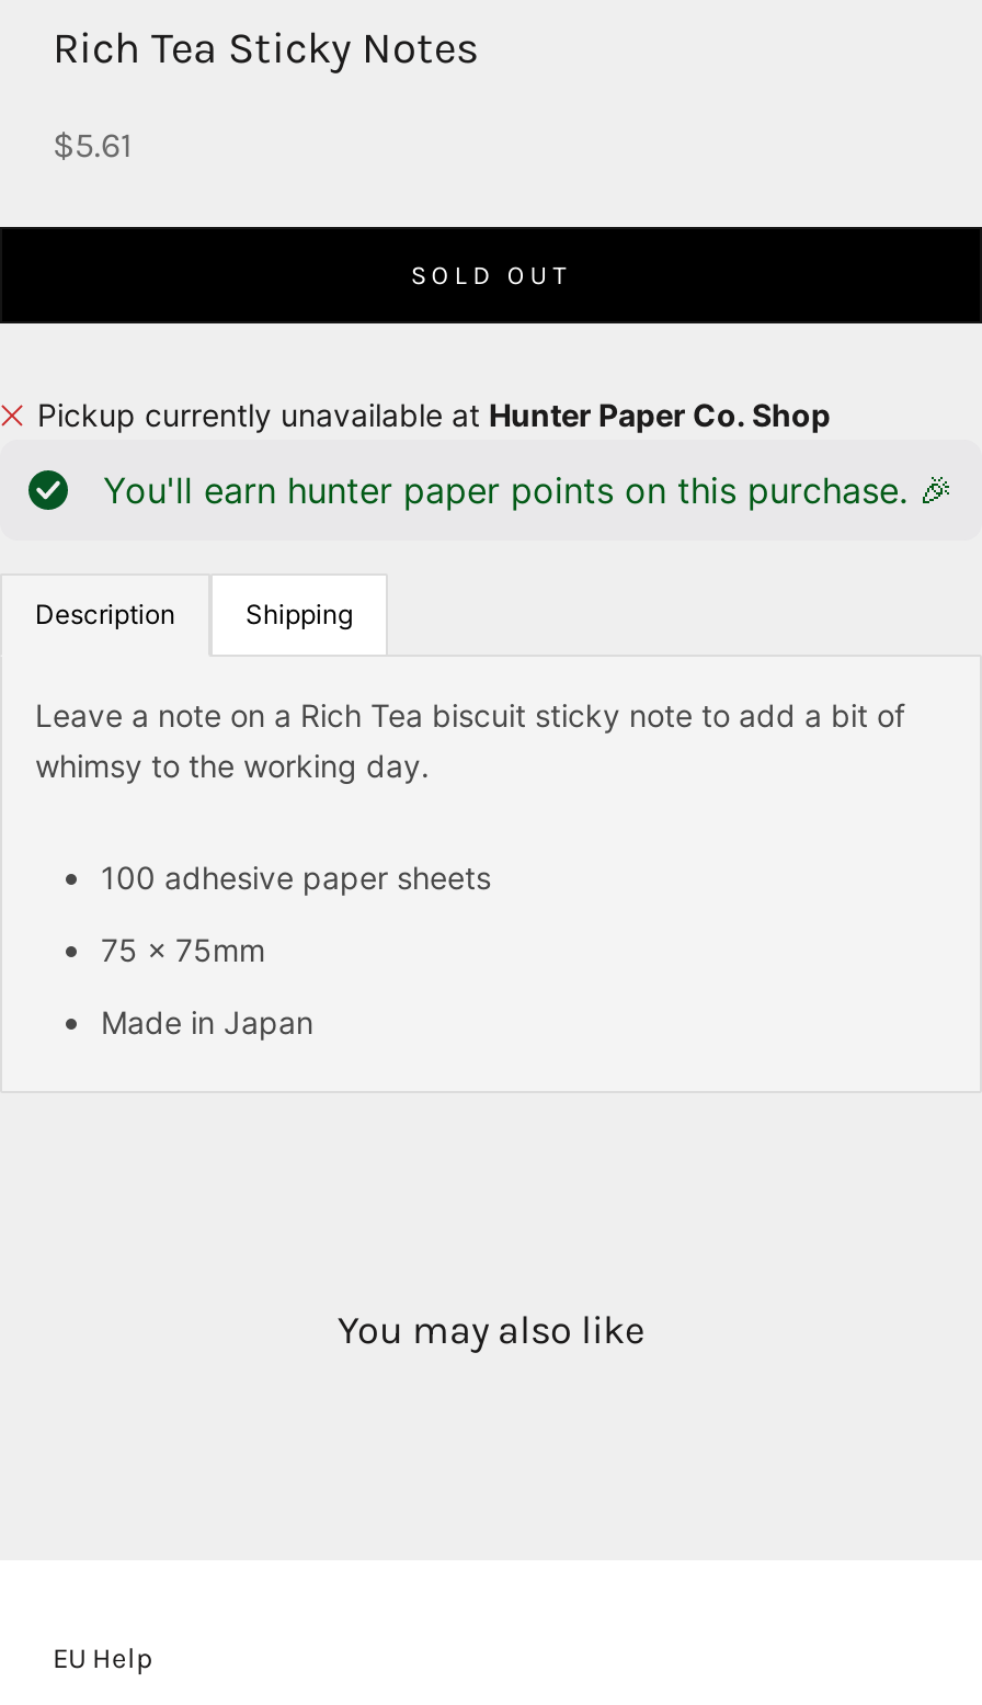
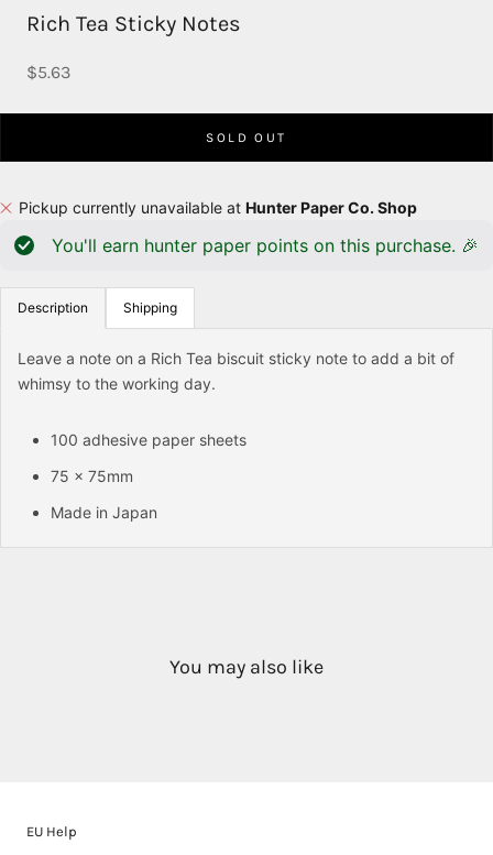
- $5.61
+ $5.63
